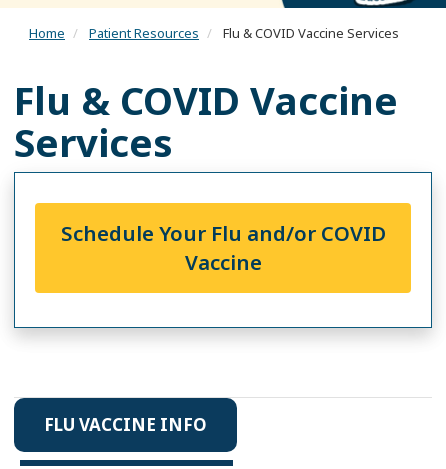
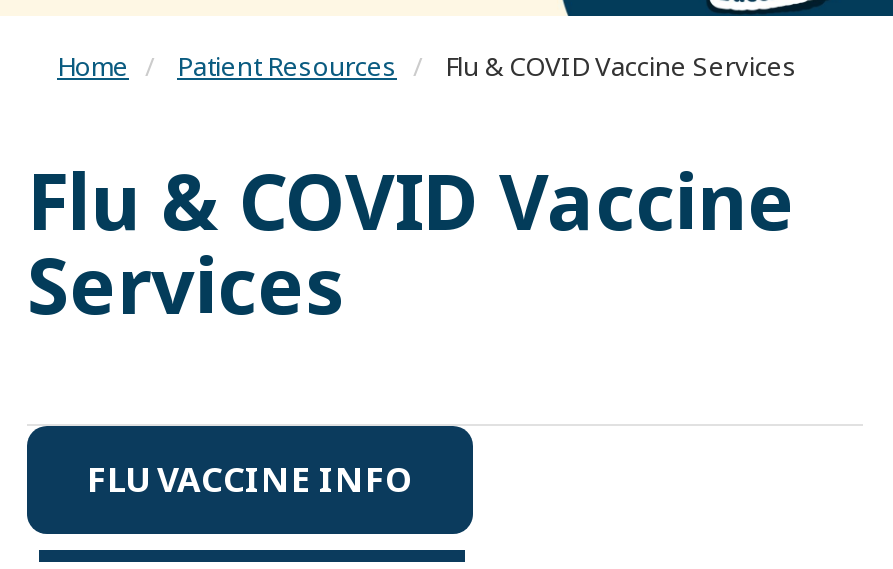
- [image]
- Schedule Your Flu and/or COVID
- Vaccine
